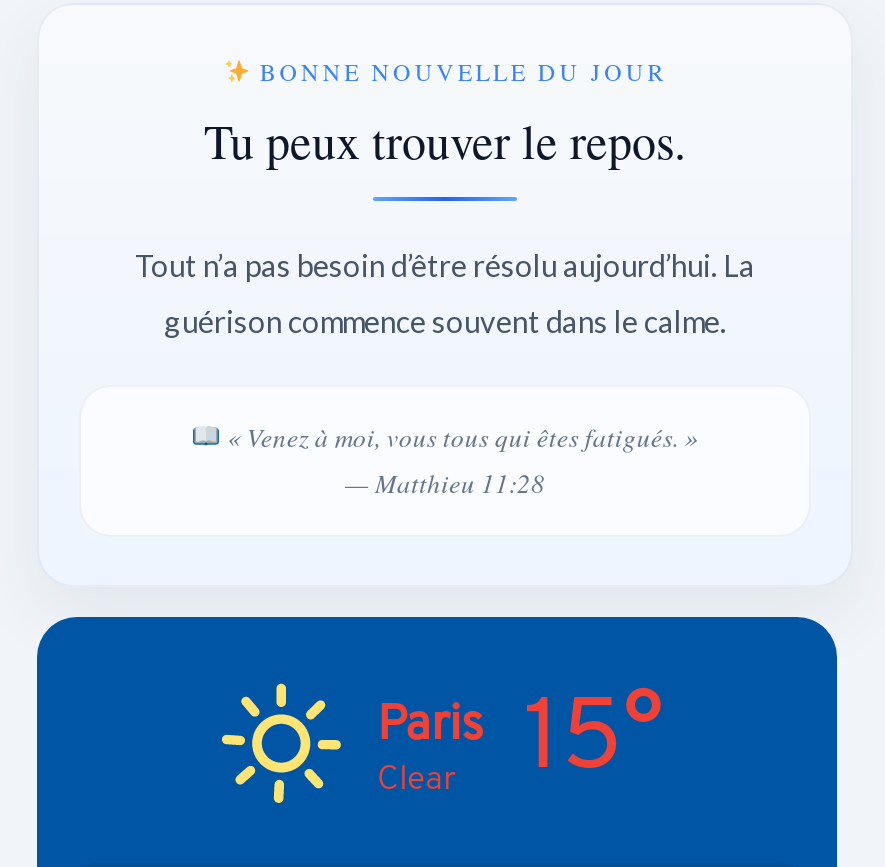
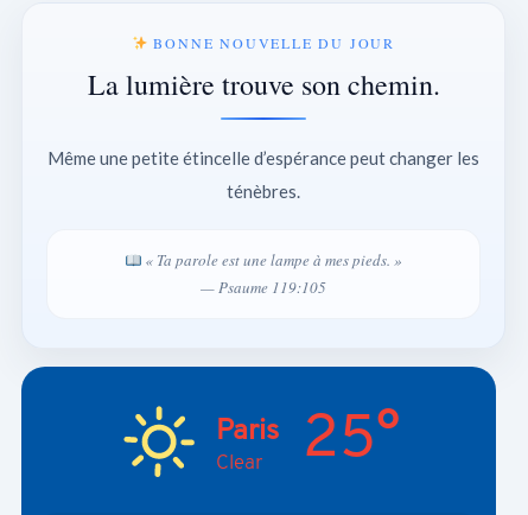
- Tu peux trouver le repos.
+ La lumière trouve son chemin.

- Tout n’a pas besoin d’être résolu aujourd’hui. La
+ Même une petite étincelle d’espérance peut changer les

- guérison commence souvent dans le calme.
+ ténèbres.

- « Venez à moi, vous tous qui êtes fatigués. »
- — Matthieu 11:28
+ « Ta parole est une lampe à mes pieds. »
+ — Psaume 119:105

- [image]
- Paris Clear 15°
+ [image]
+ Paris Clear 25°
